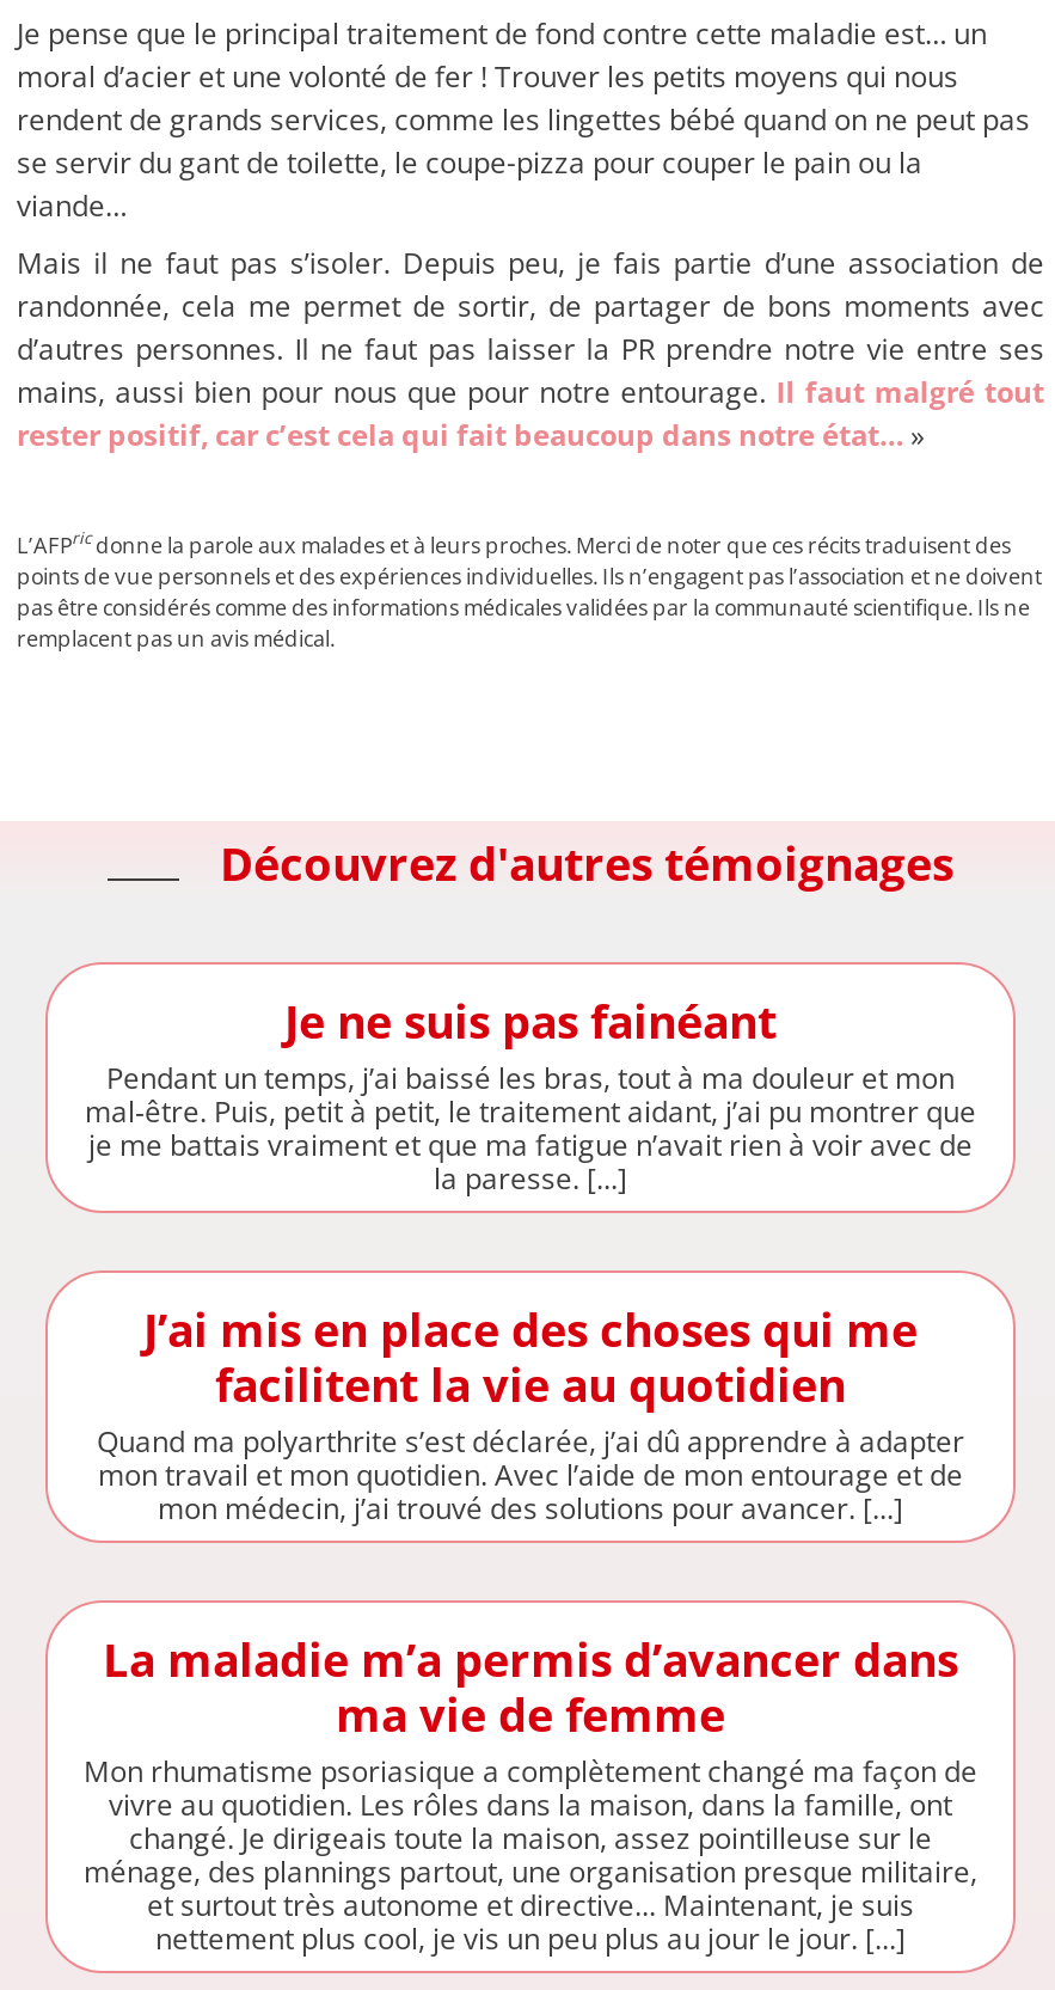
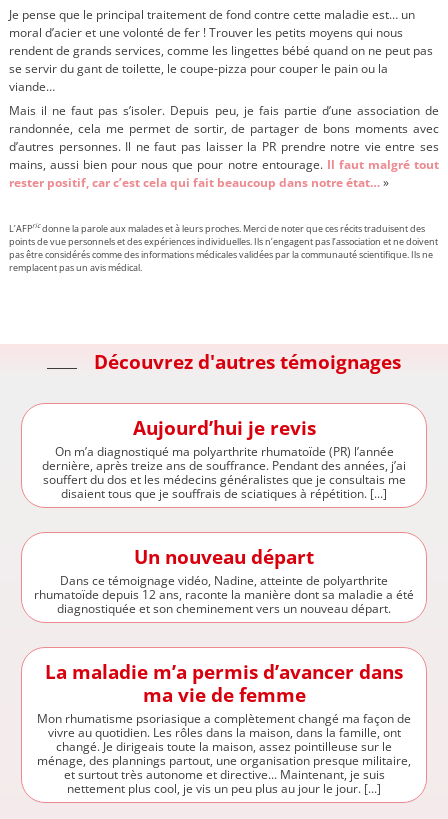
- Je ne suis pas fainéant
- Pendant un temps, j’ai baissé les bras, tout à ma douleur et mon
- mal‑être. Puis, petit à petit, le traitement aidant, j’ai pu montrer que
- je me battais vraiment et que ma fatigue n’avait rien à voir avec de
- la paresse. [...]
+ Aujourd’hui je revis
+ On m’a diagnostiqué ma polyarthrite rhumatoïde (PR) l’année
+ dernière, après treize ans de souffrance. Pendant des années, j’ai
+ souffert du dos et les médecins généralistes que je consultais me
+ disaient tous que je souffrais de sciatiques à répétition. [...]

- J’ai mis en place des choses qui me
- facilitent la vie au quotidien
- Quand ma polyarthrite s’est déclarée, j’ai dû apprendre à adapter
- mon travail et mon quotidien. Avec l’aide de mon entourage et de
- mon médecin, j’ai trouvé des solutions pour avancer. [...]
+ Un nouveau départ
+ Dans ce témoignage vidéo, Nadine, atteinte de polyarthrite
+ rhumatoïde depuis 12 ans, raconte la manière dont sa maladie a été
+ diagnostiquée et son cheminement vers un nouveau départ.
